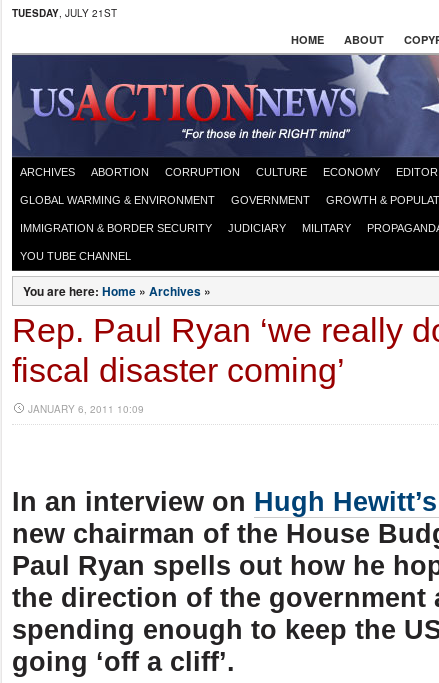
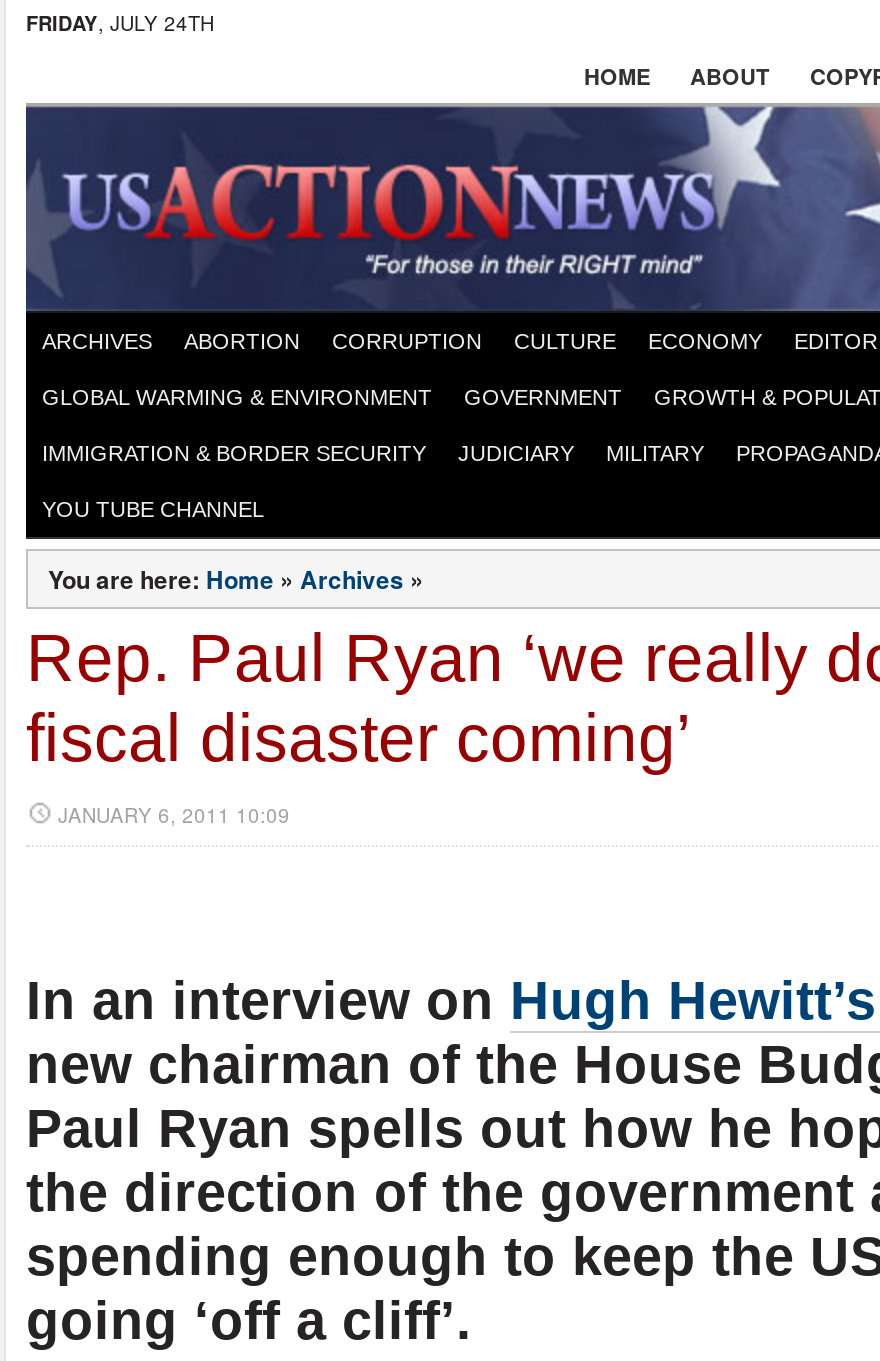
- TUESDAY, JULY 21ST
+ FRIDAY, JULY 24TH
